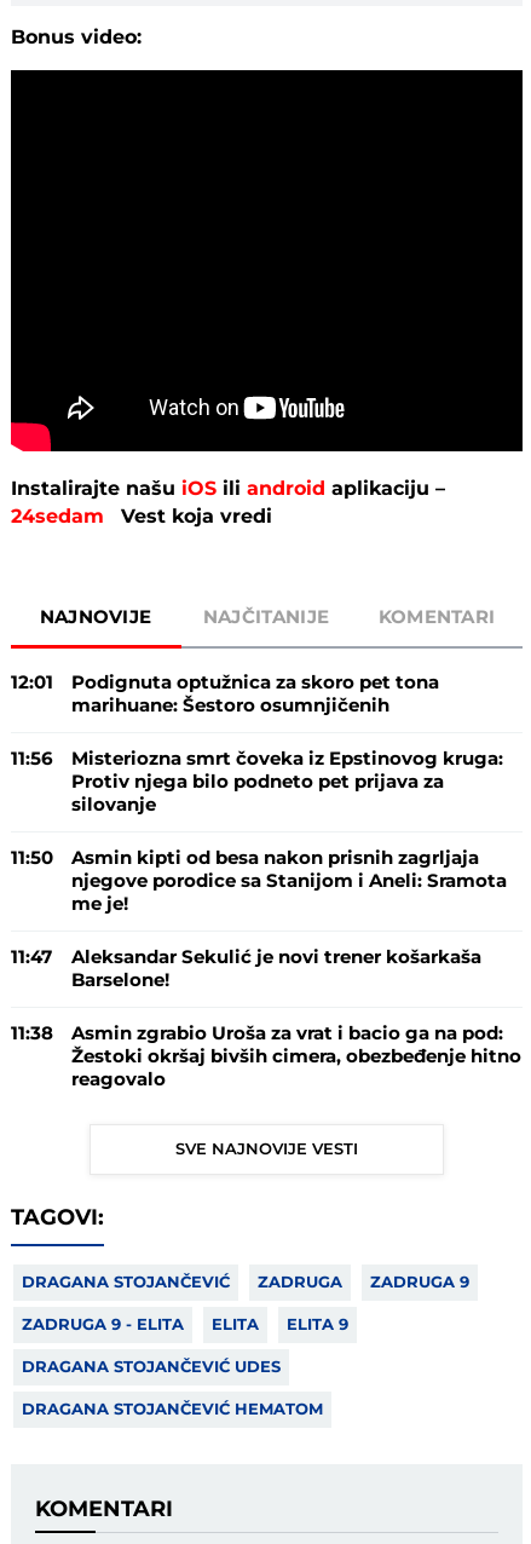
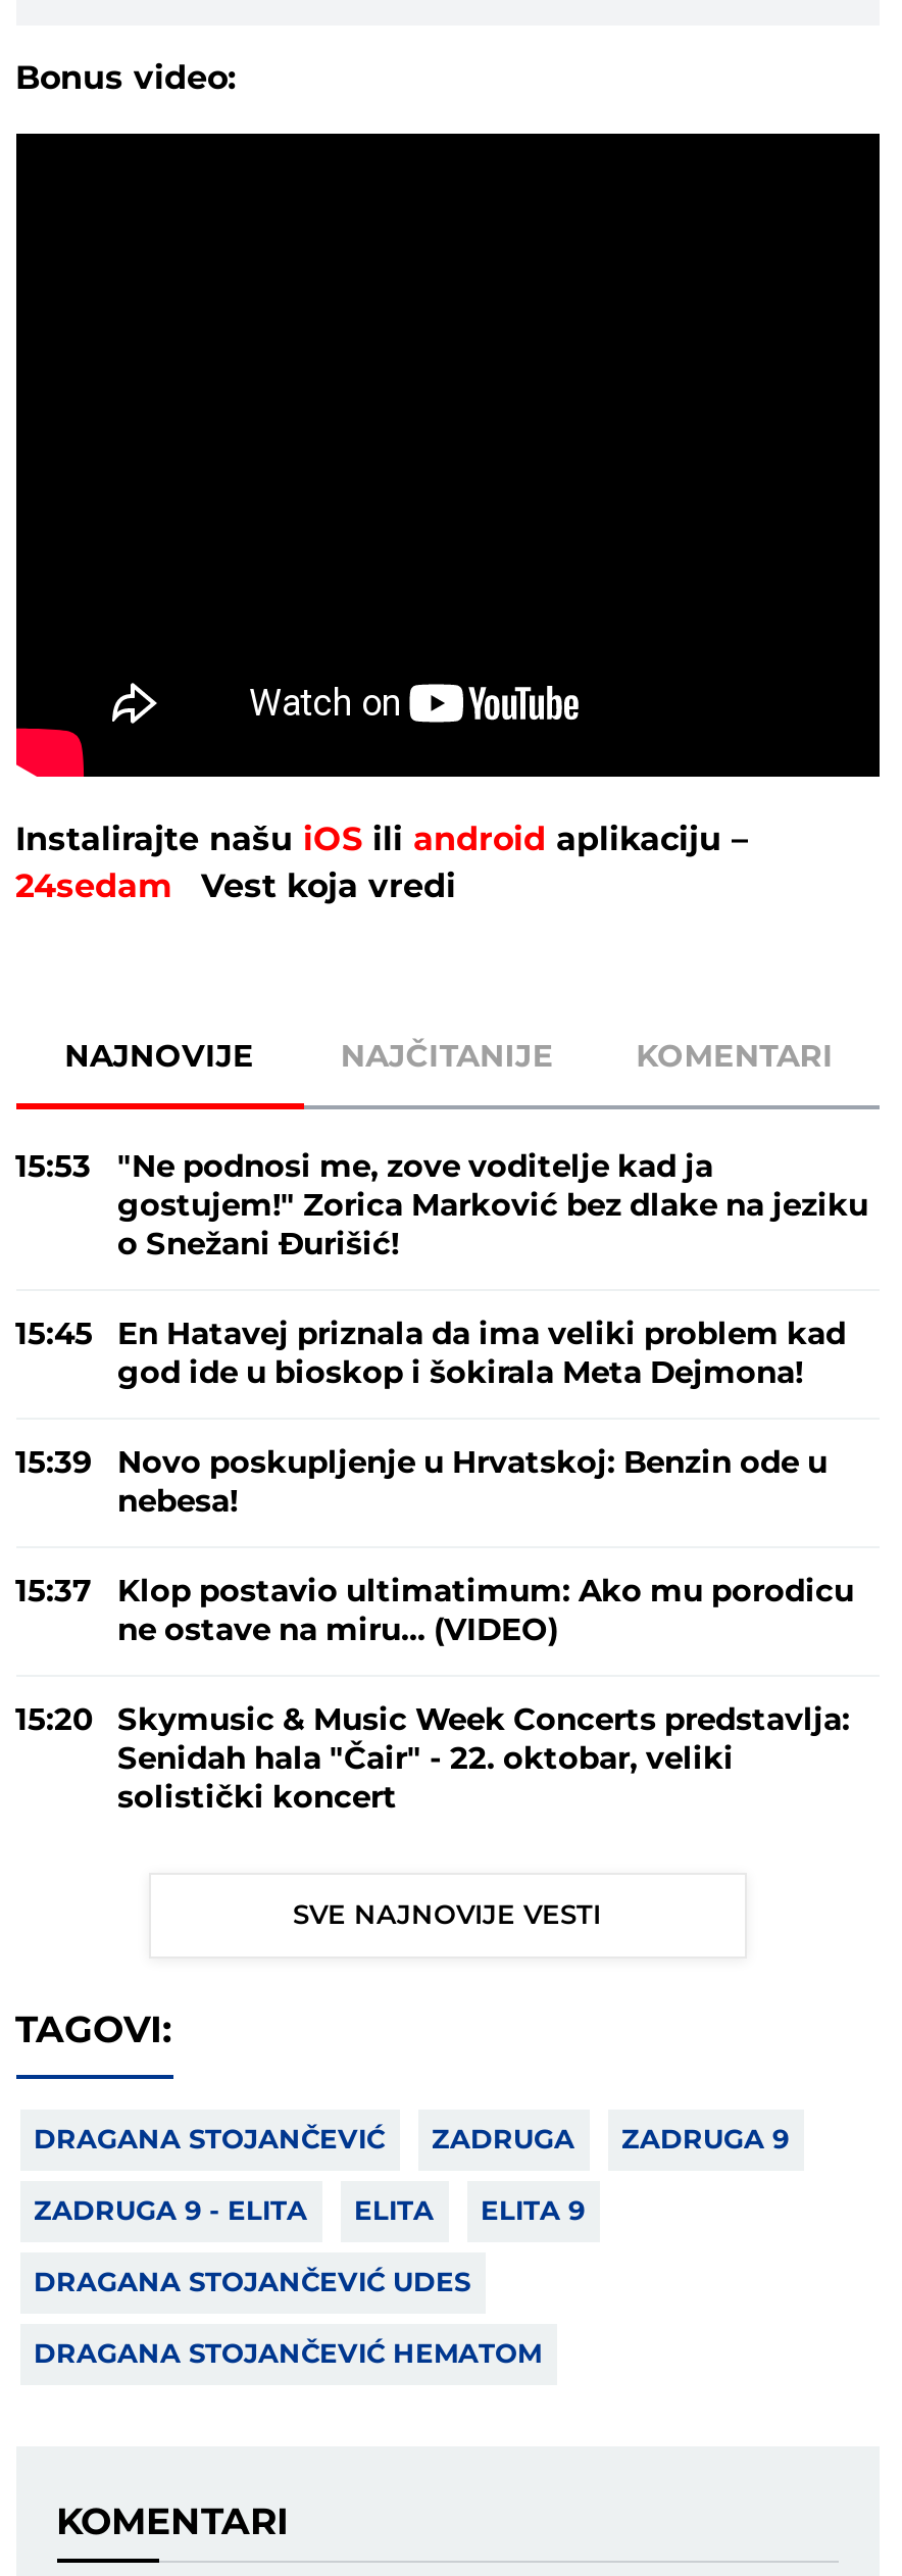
- 12:01
+ 15:53

- Podignuta optužnica za skoro pet tona
- marihuane: Šestoro osumnjičenih
+ "Ne podnosi me, zove voditelje kad ja
+ gostujem!" Zorica Marković bez dlake na jeziku
+ o Snežani Đurišić!

- 11:56
+ 15:45

- Misteriozna smrt čoveka iz Epstinovog kruga:
- Protiv njega bilo podneto pet prijava za
- silovanje
+ En Hatavej priznala da ima veliki problem kad
+ god ide u bioskop i šokirala Meta Dejmona!

- 11:50
+ 15:39

- Asmin kipti od besa nakon prisnih zagrljaja
- njegove porodice sa Stanijom i Aneli: Sramota
- me je!
+ Novo poskupljenje u Hrvatskoj: Benzin ode u
+ nebesa!

- 11:47
+ 15:37

- Aleksandar Sekulić je novi trener košarkaša
- Barselone!
+ Klop postavio ultimatimum: Ako mu porodicu
+ ne ostave na miru... (VIDEO)

- 11:38
+ 15:20

- Asmin zgrabio Uroša za vrat i bacio ga na pod:
- Žestoki okršaj bivših cimera, obezbeđenje hitno
- reagovalo
+ Skymusic & Music Week Concerts predstavlja:
+ Senidah hala "Čair" - 22. oktobar, veliki
+ solistički koncert
